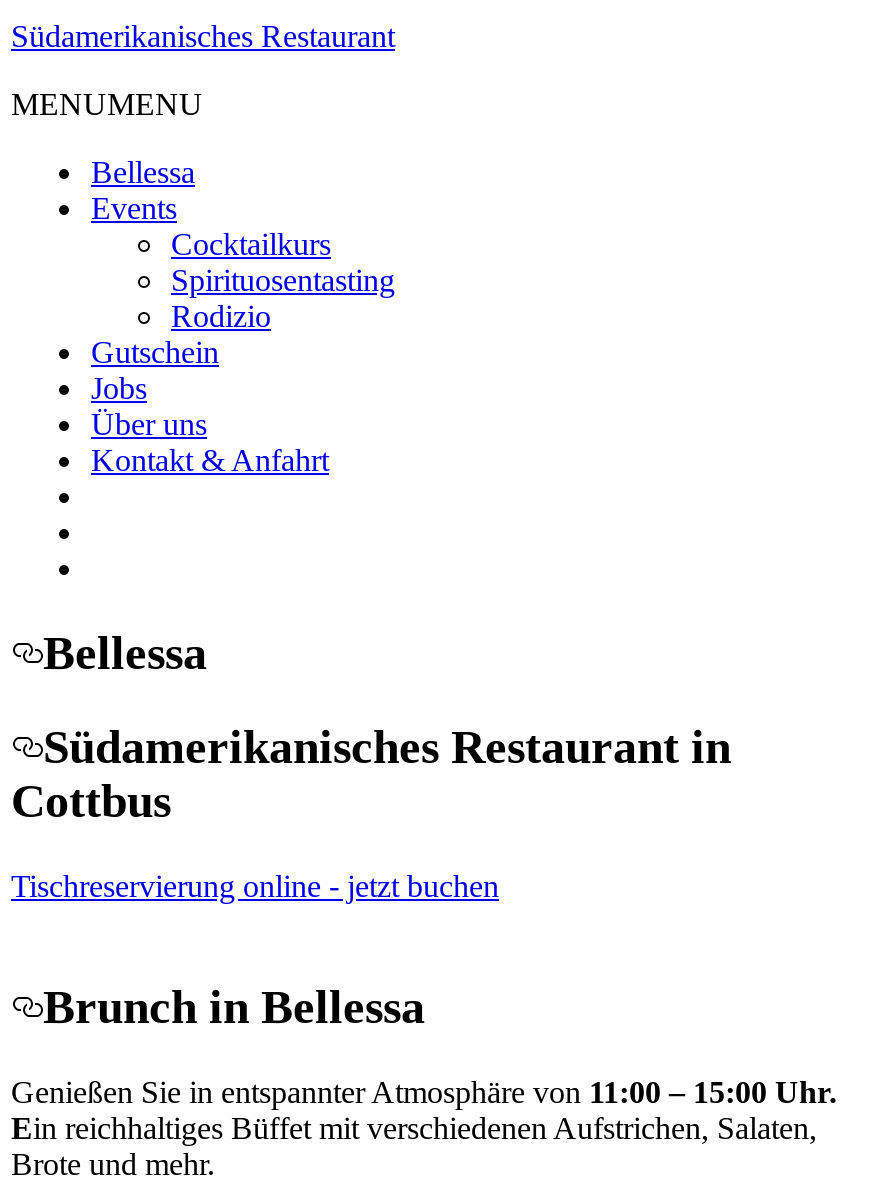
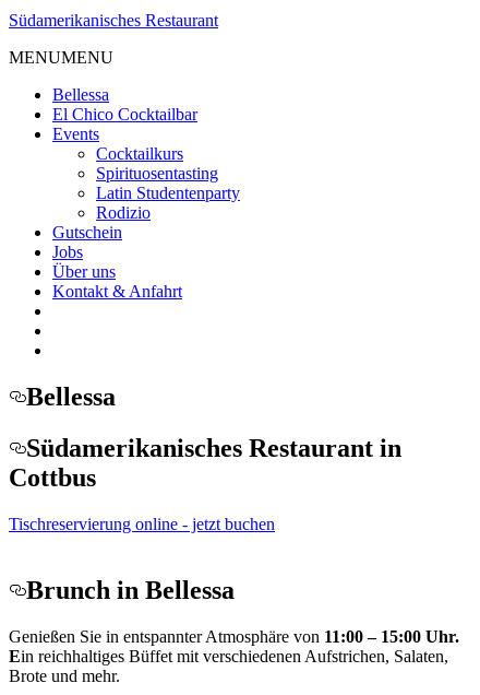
+ El Chico Cocktailbar

+ Latin Studentenparty
